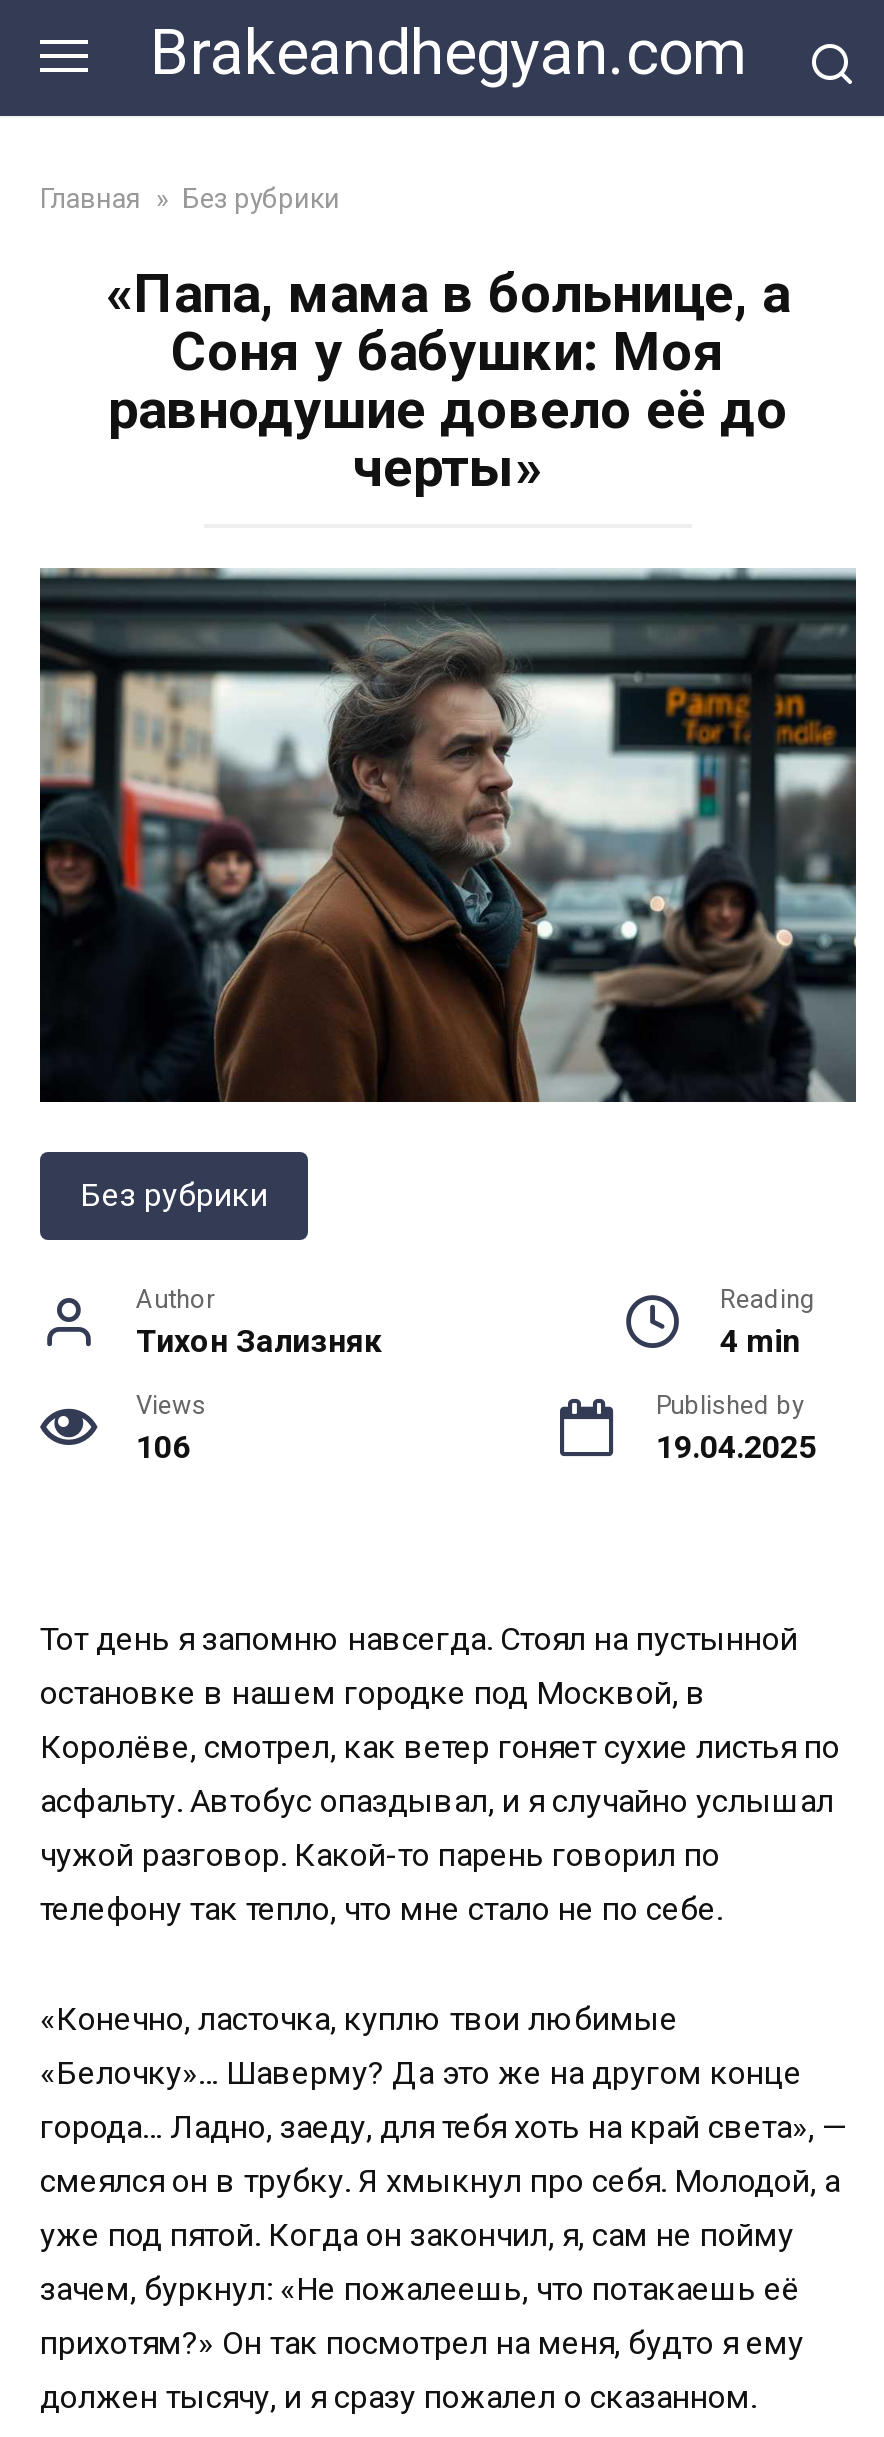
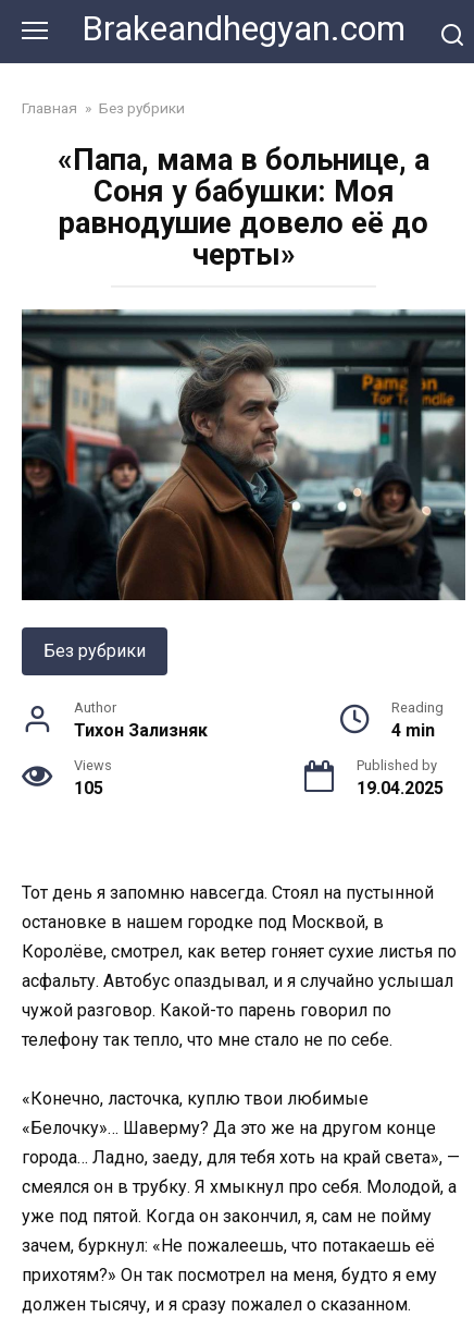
- 106
+ 105
